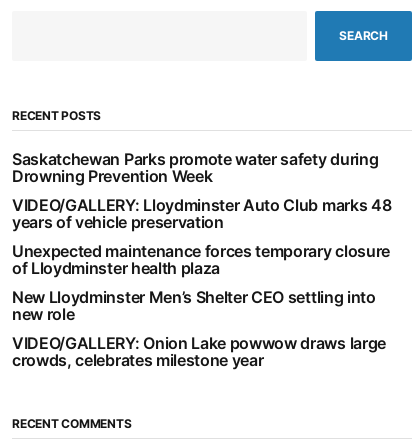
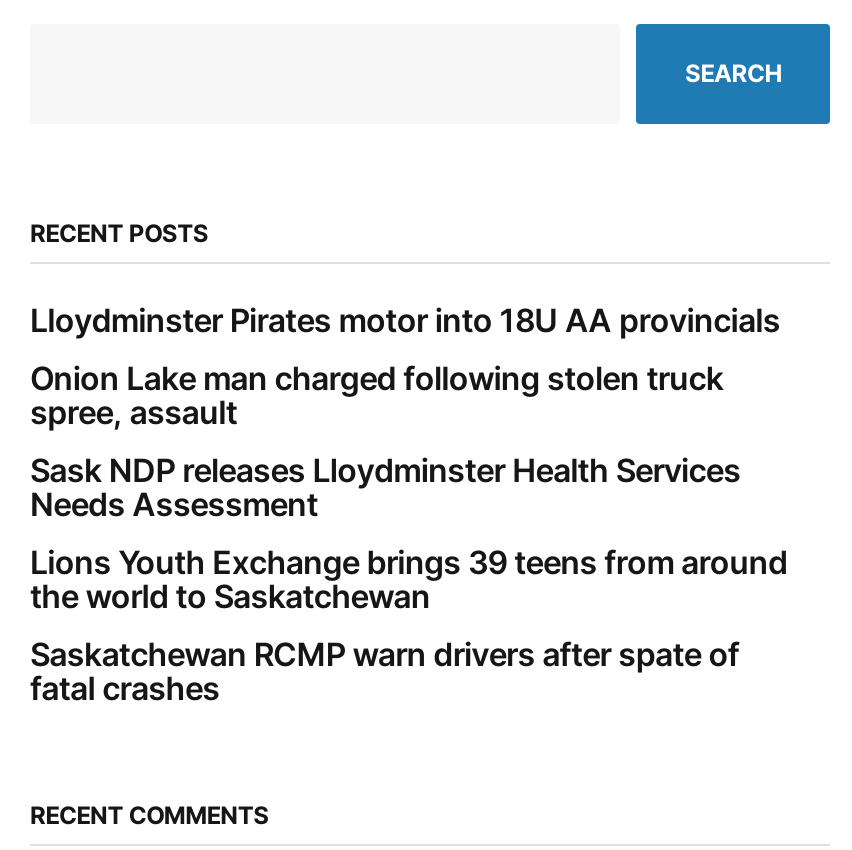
- Saskatchewan Parks promote water safety during
- Drowning Prevention Week
- VIDEO/GALLERY: Lloydminster Auto Club marks 48
- years of vehicle preservation
- Unexpected maintenance forces temporary closure
- of Lloydminster health plaza
- New Lloydminster Men’s Shelter CEO settling into
- new role
- VIDEO/GALLERY: Onion Lake powwow draws large
- crowds, celebrates milestone year
+ Lloydminster Pirates motor into 18U AA provincials
+ Onion Lake man charged following stolen truck
+ spree, assault
+ Sask NDP releases Lloydminster Health Services
+ Needs Assessment
+ Lions Youth Exchange brings 39 teens from around
+ the world to Saskatchewan
+ Saskatchewan RCMP warn drivers after spate of
+ fatal crashes
